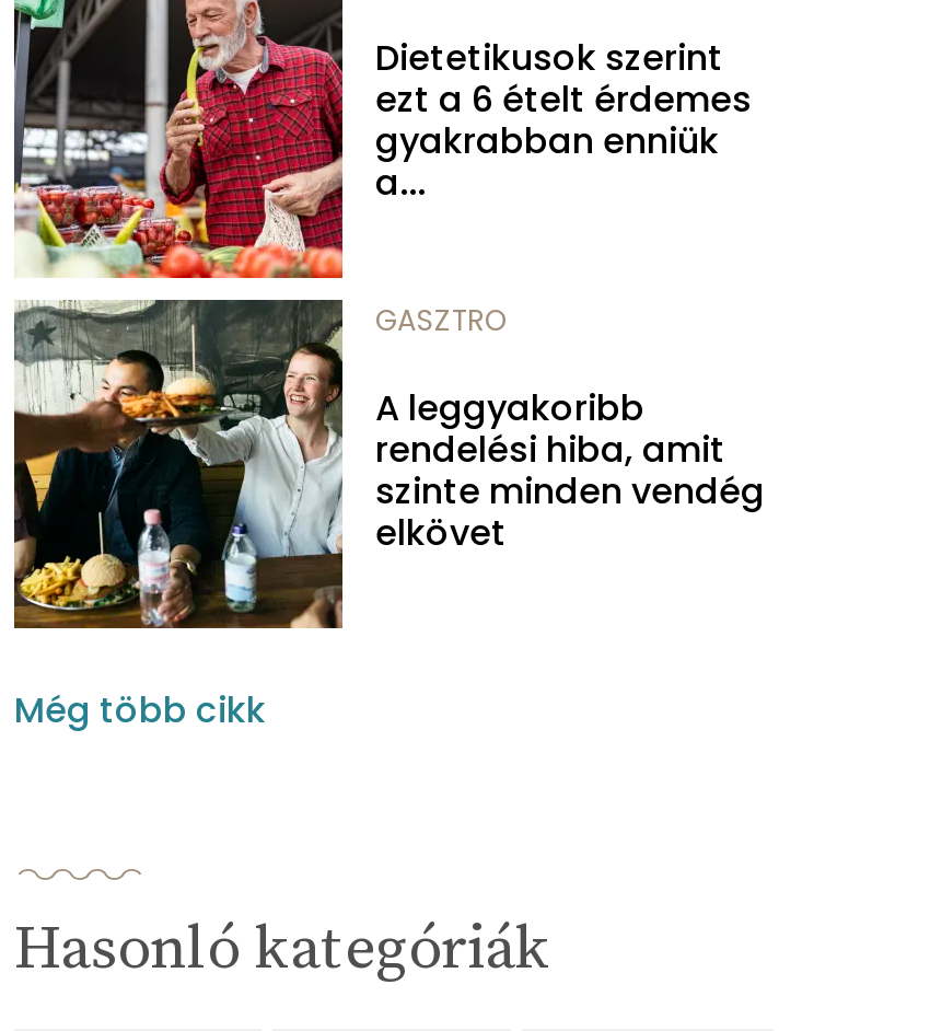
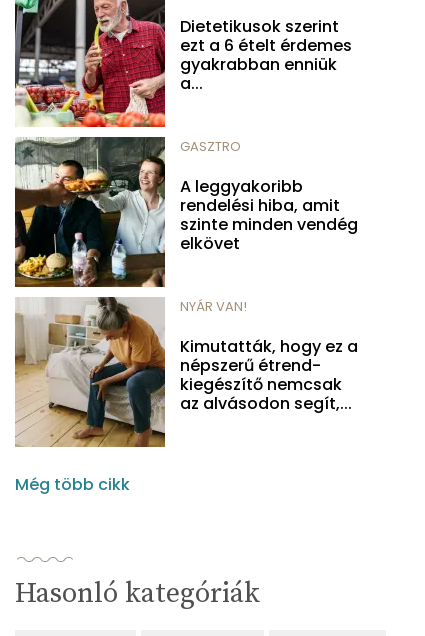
+ [image]
+ NYÁR VAN!
+ Kimutatták, hogy ez a
+ népszerű étrend-
+ kiegészítő nemcsak
+ az alvásodon segít,...
